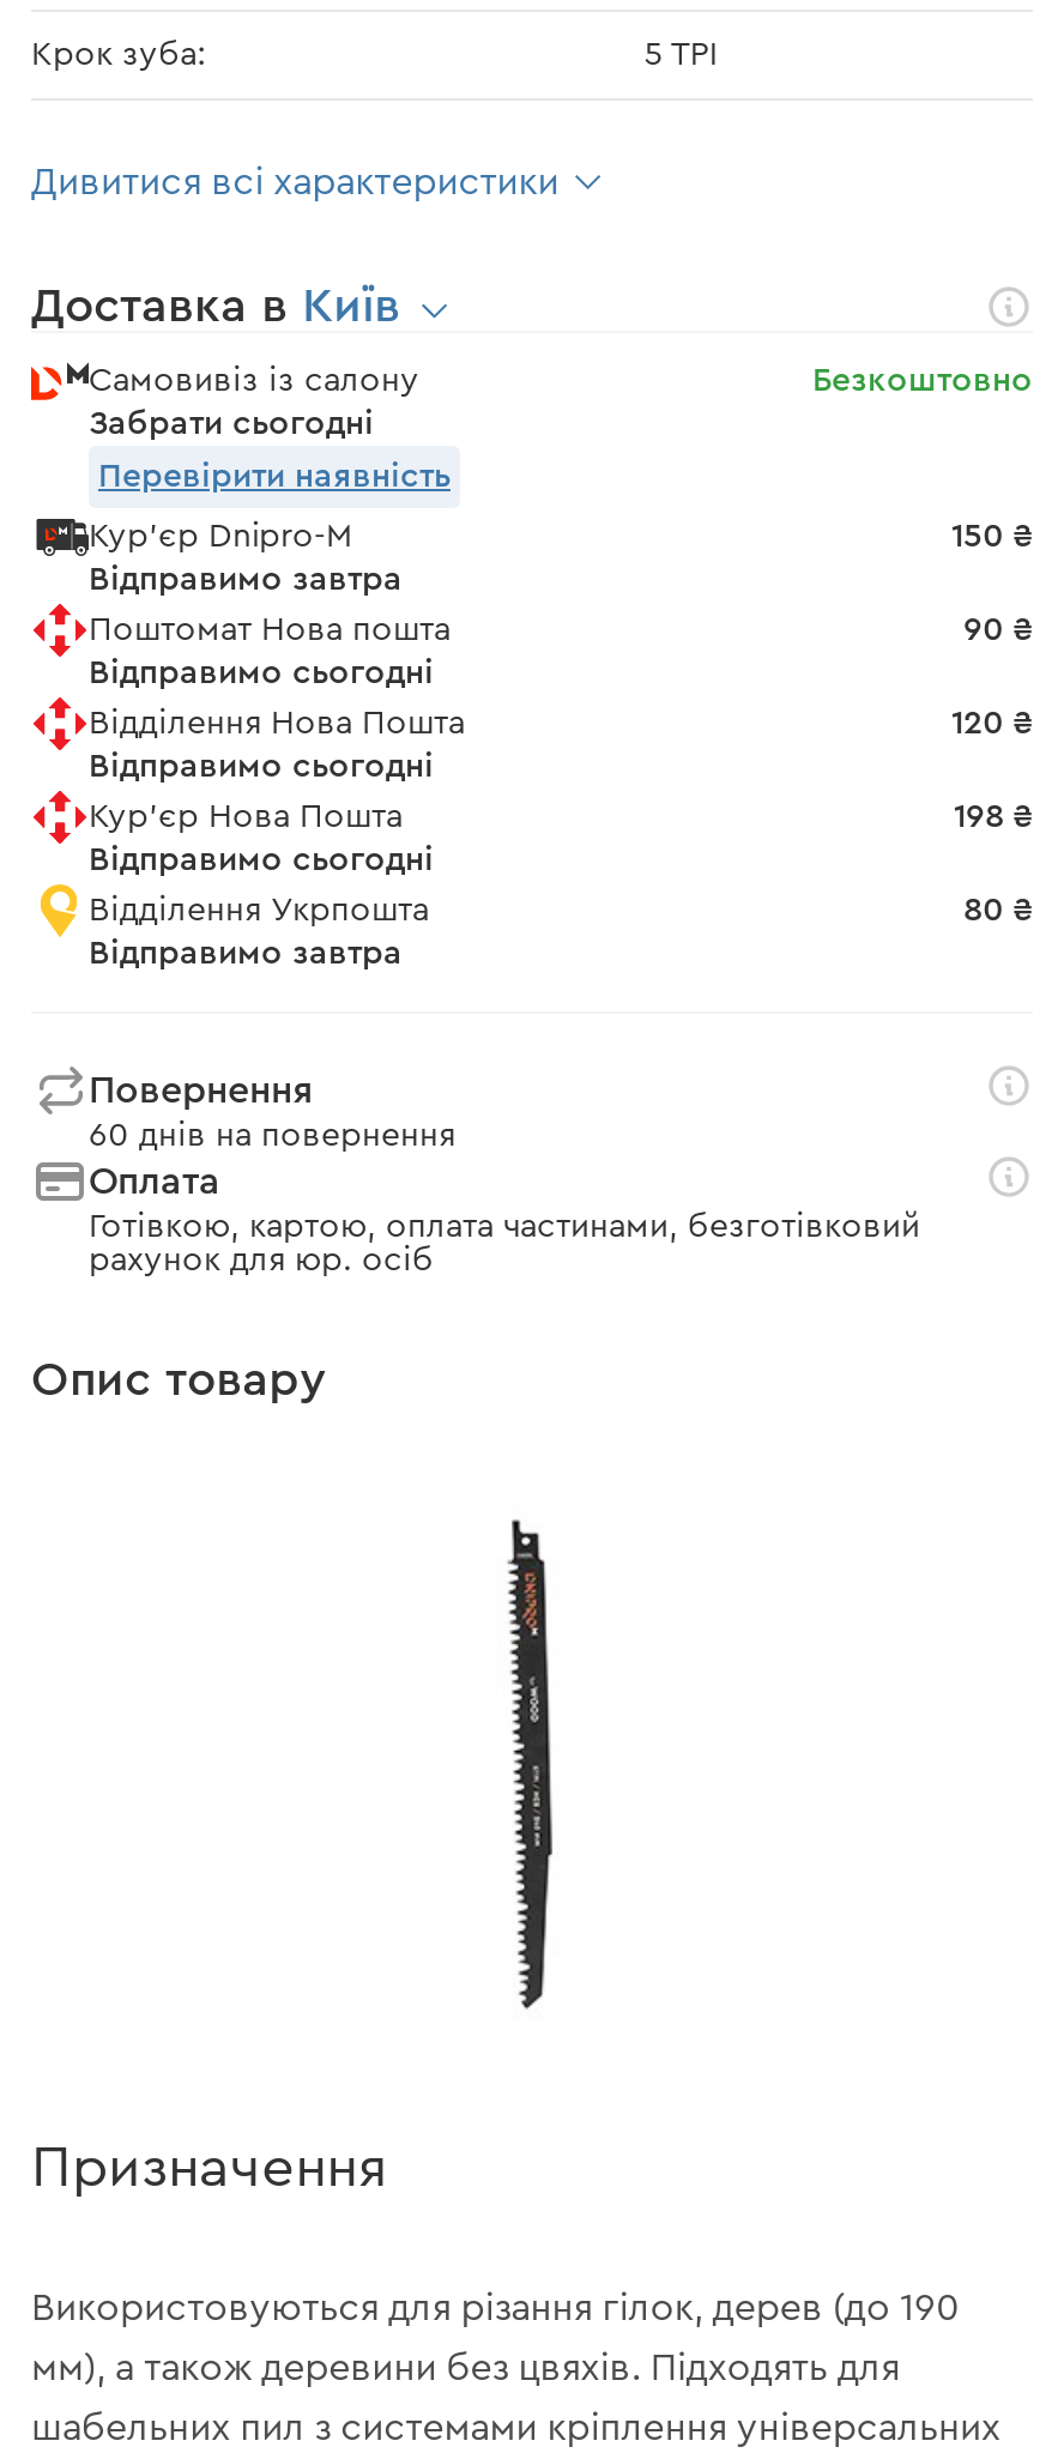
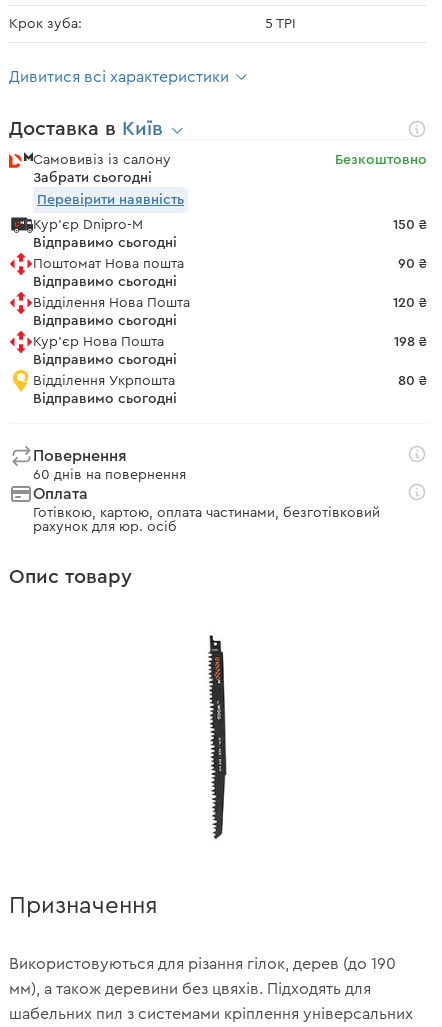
- Відправимо завтра
+ Відправимо сьогодні

- Відправимо завтра
+ Відправимо сьогодні
